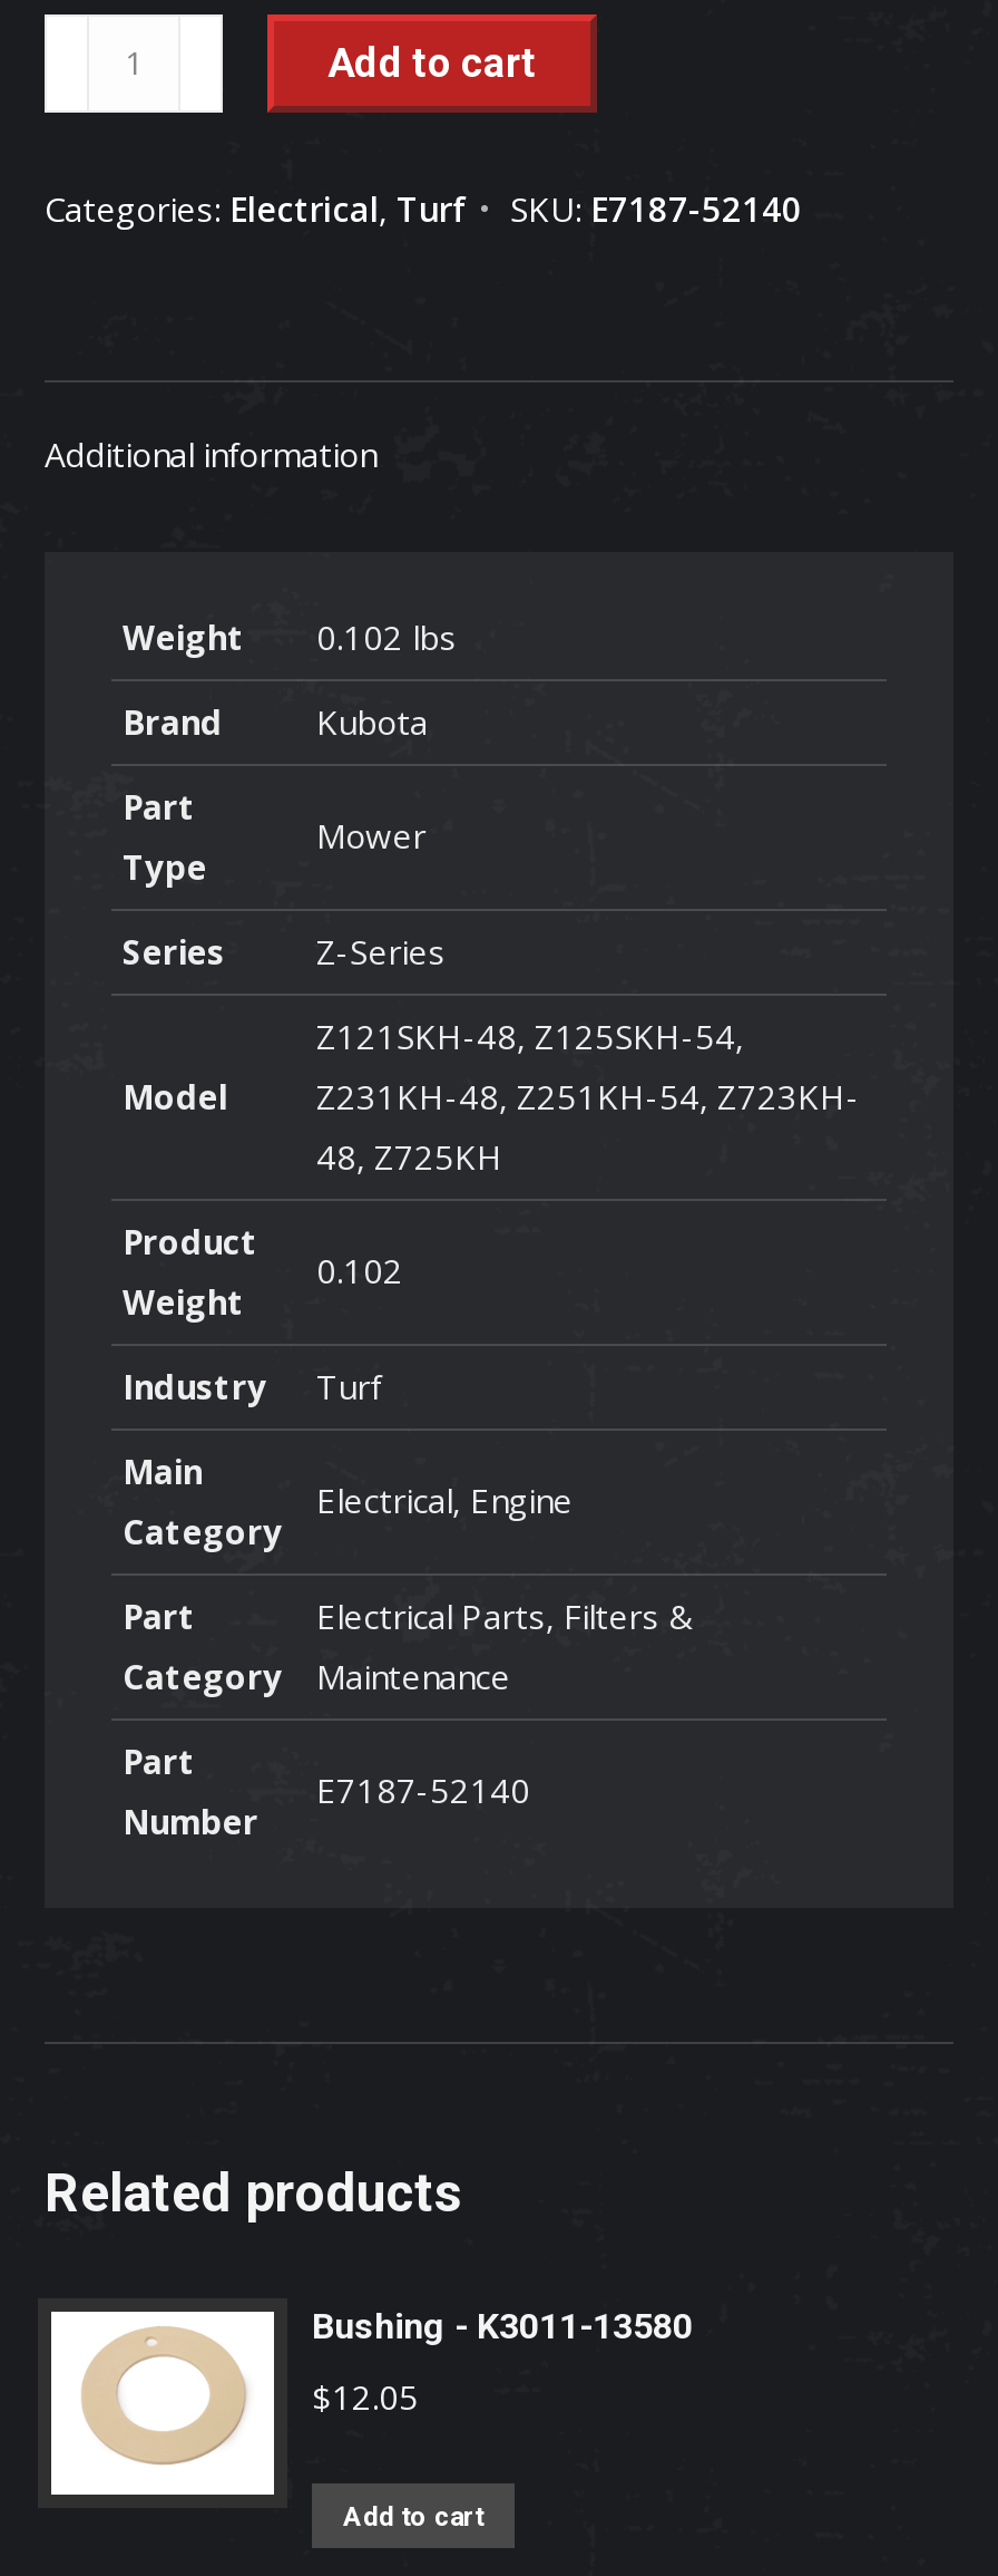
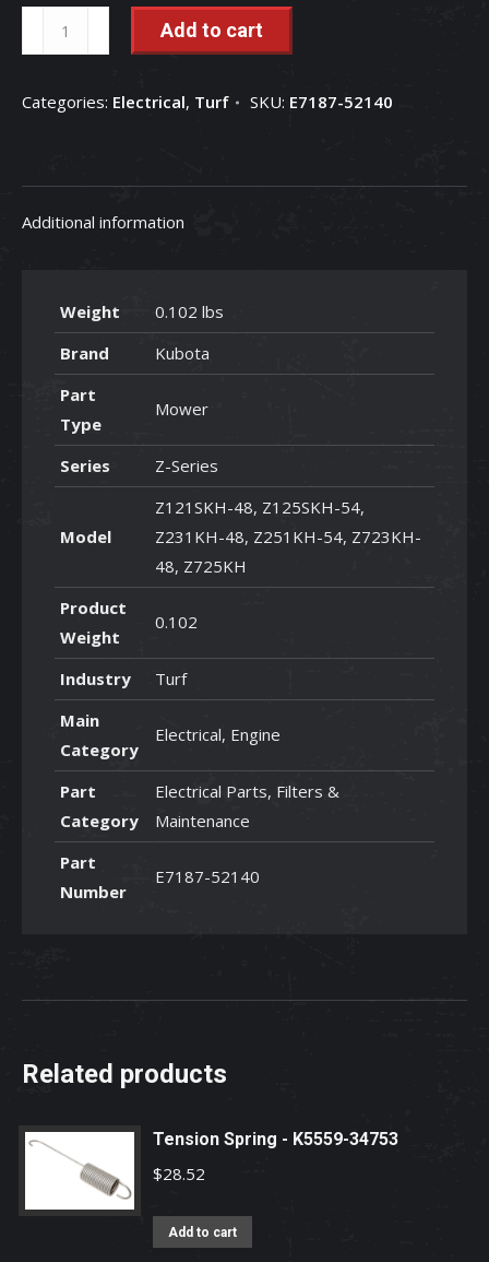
- [image]
- Bushing - K3011-13580
+ [image]
+ Tension Spring - K5559-34753

- $12.05
+ $28.52
